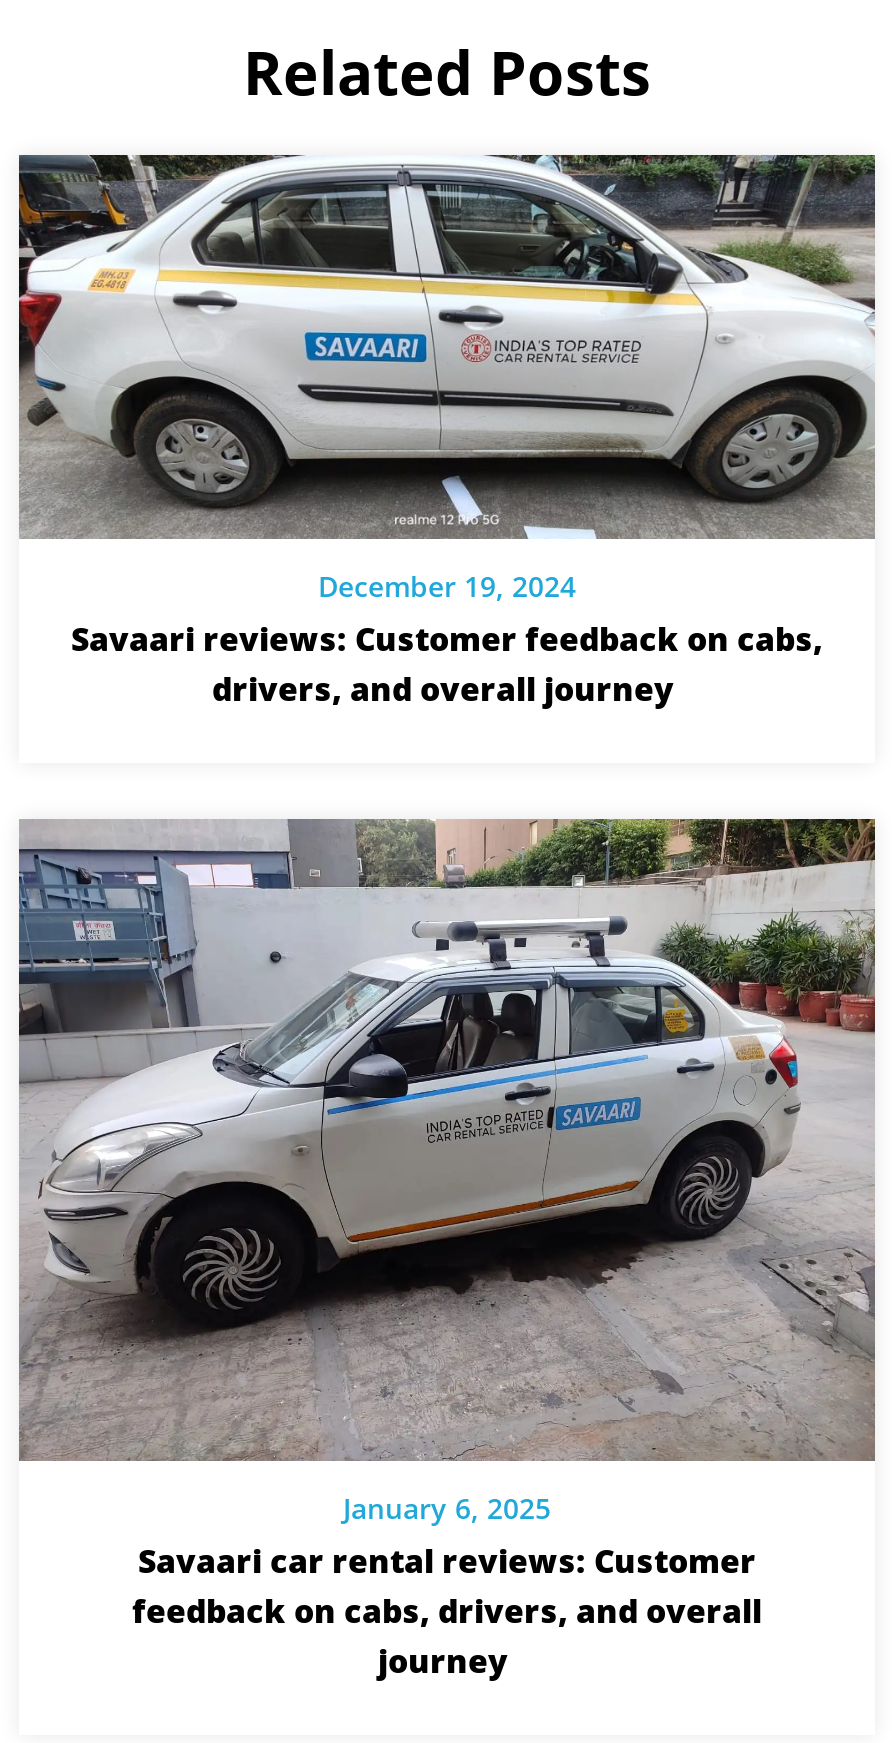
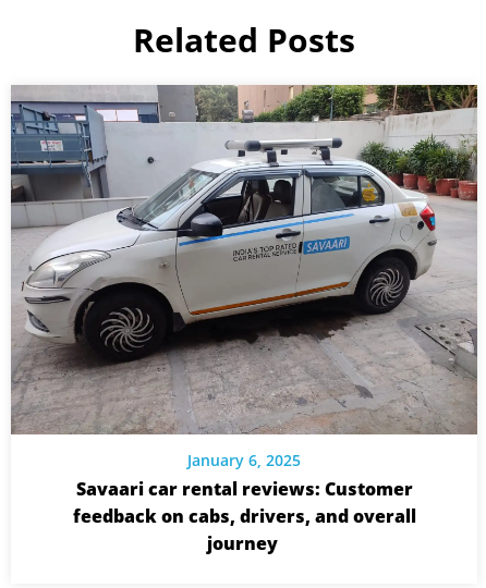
- [image]
- December 19, 2024
- Savaari reviews: Customer feedback on cabs,
- drivers, and overall journey
